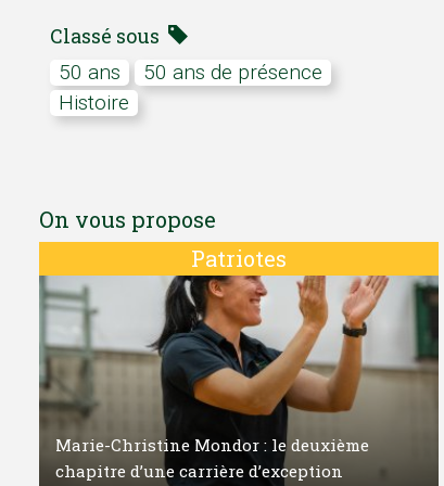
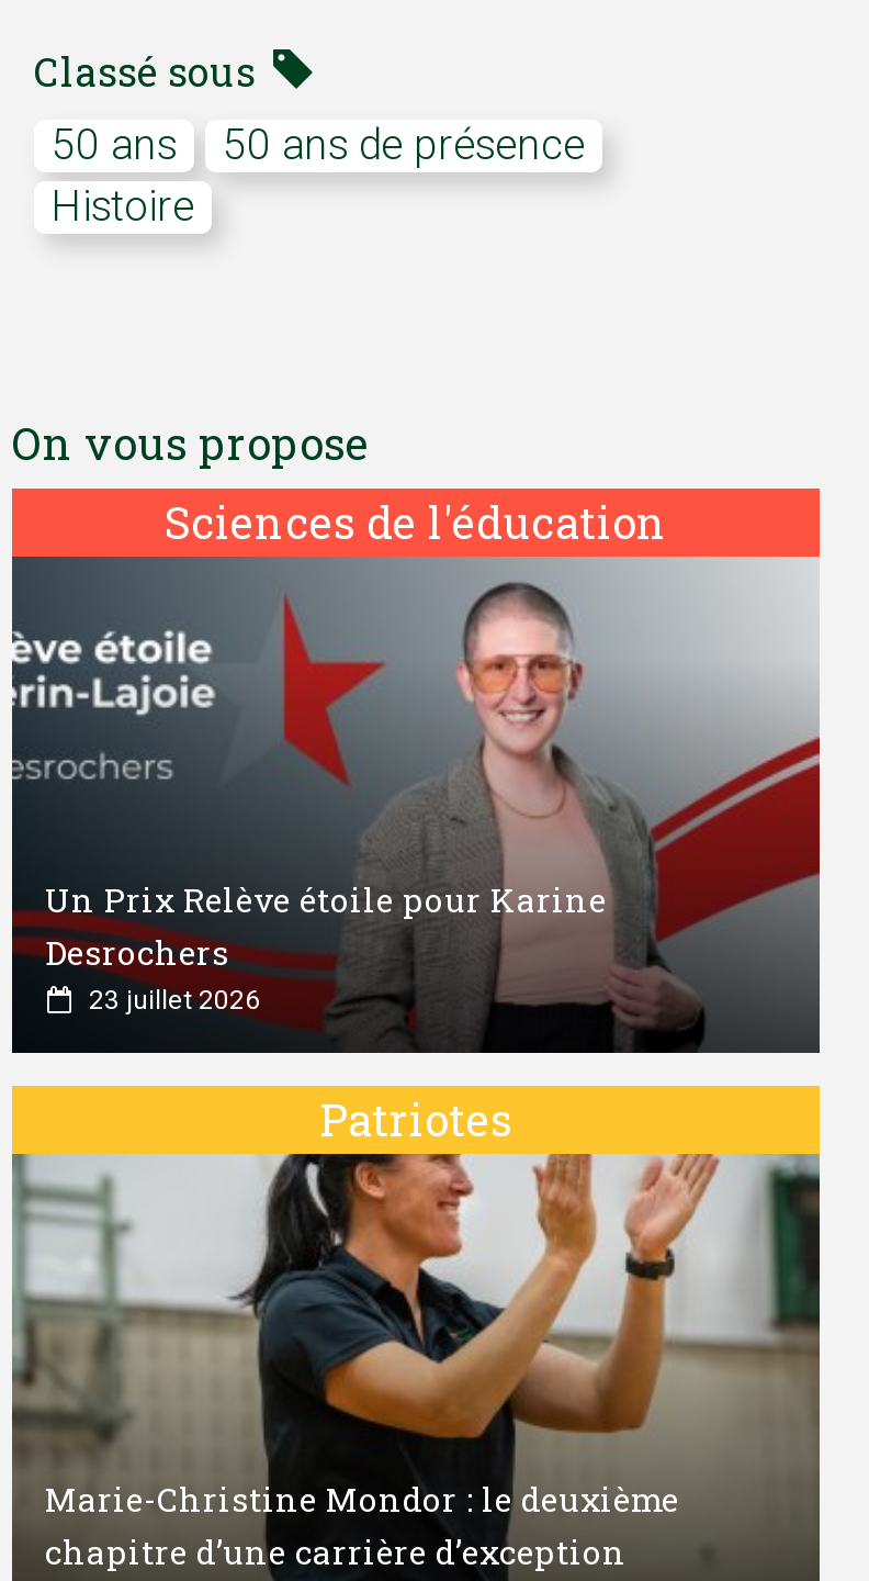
+ [image]
+ Sciences de l'éducation

+ Un Prix Relève étoile pour Karine
+ Desrochers
+ 23 juillet 2026
